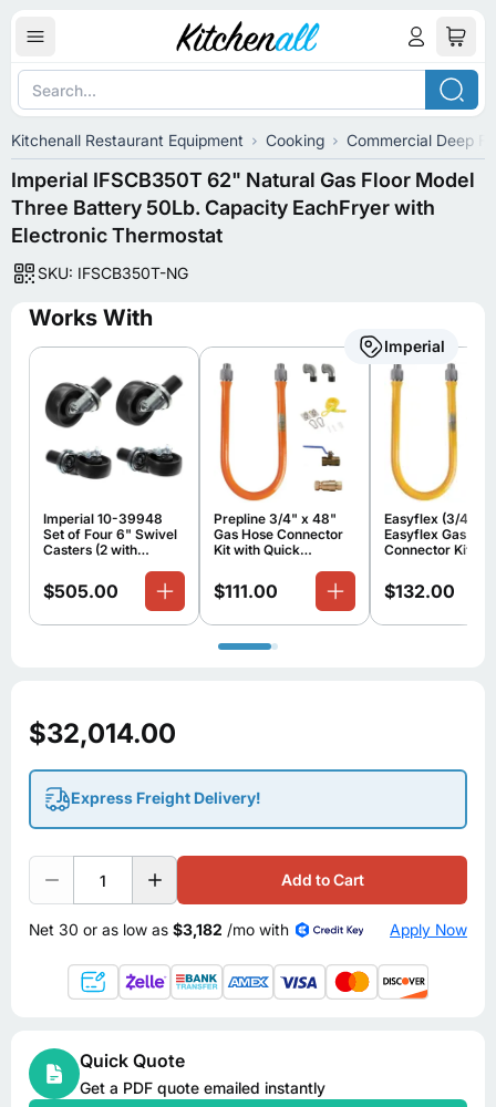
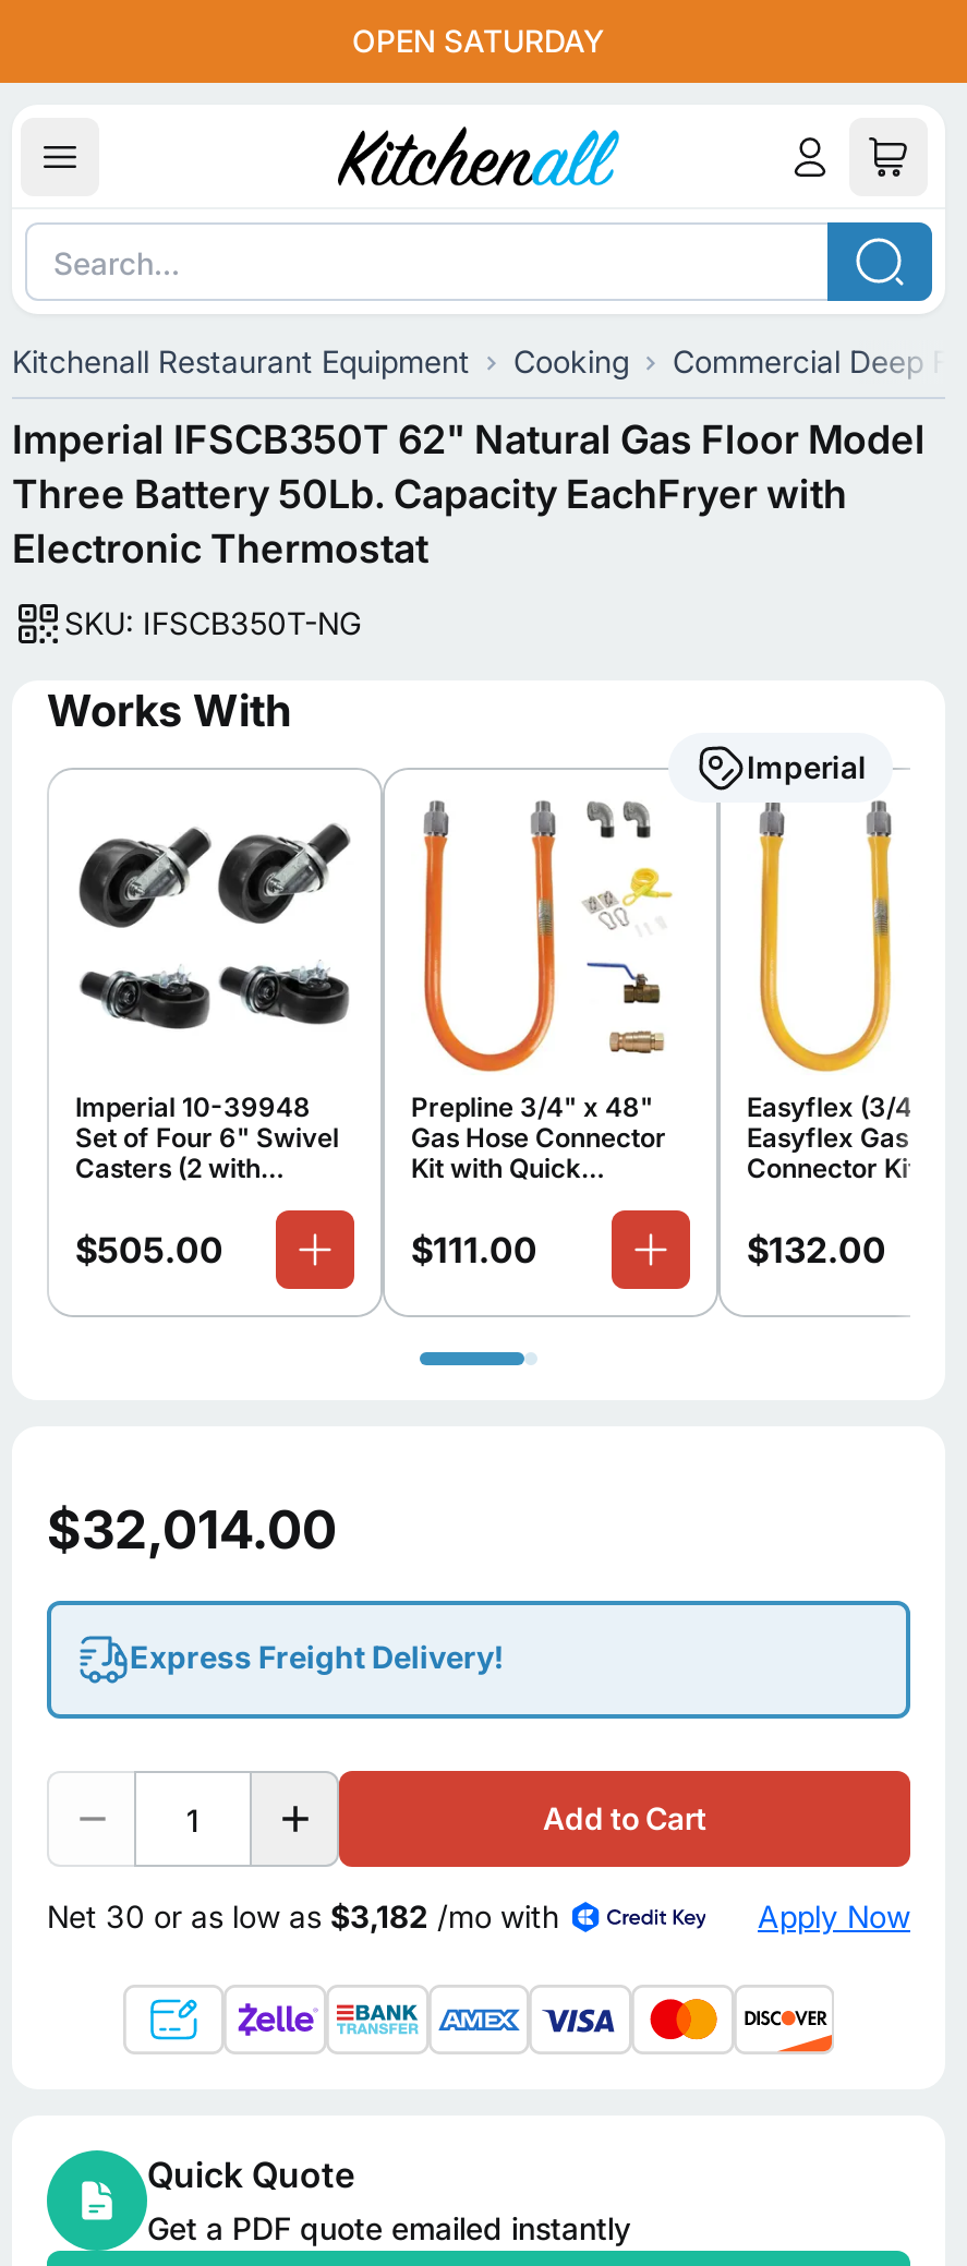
+ OPEN SATURDAY
